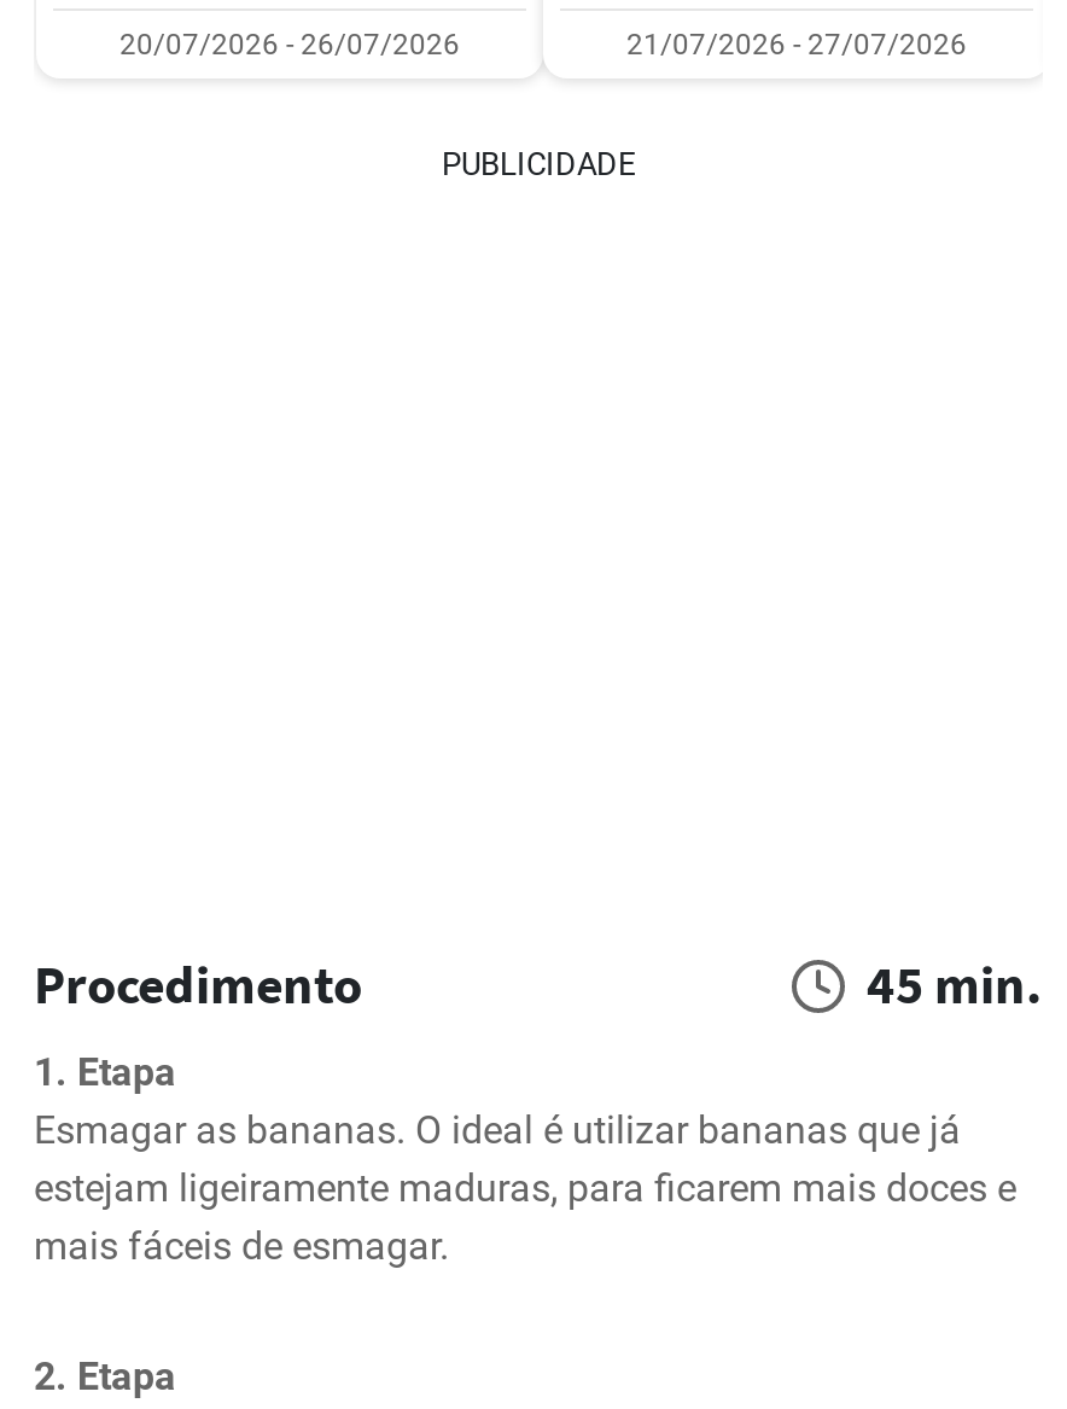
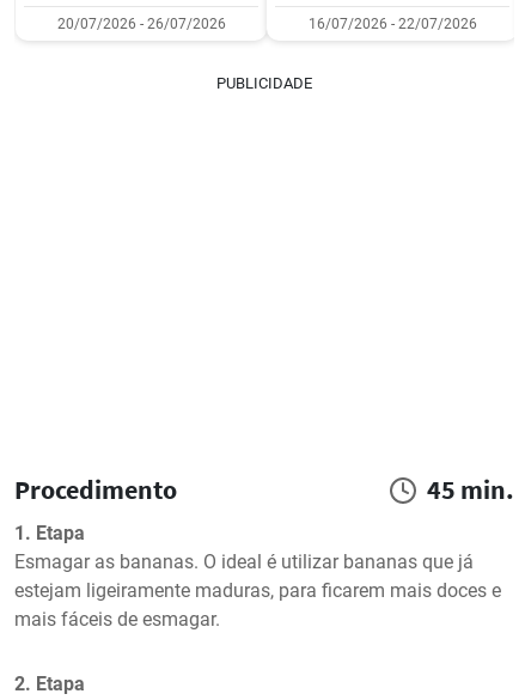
- 21/07/2026 - 27/07/2026
+ 16/07/2026 - 22/07/2026
